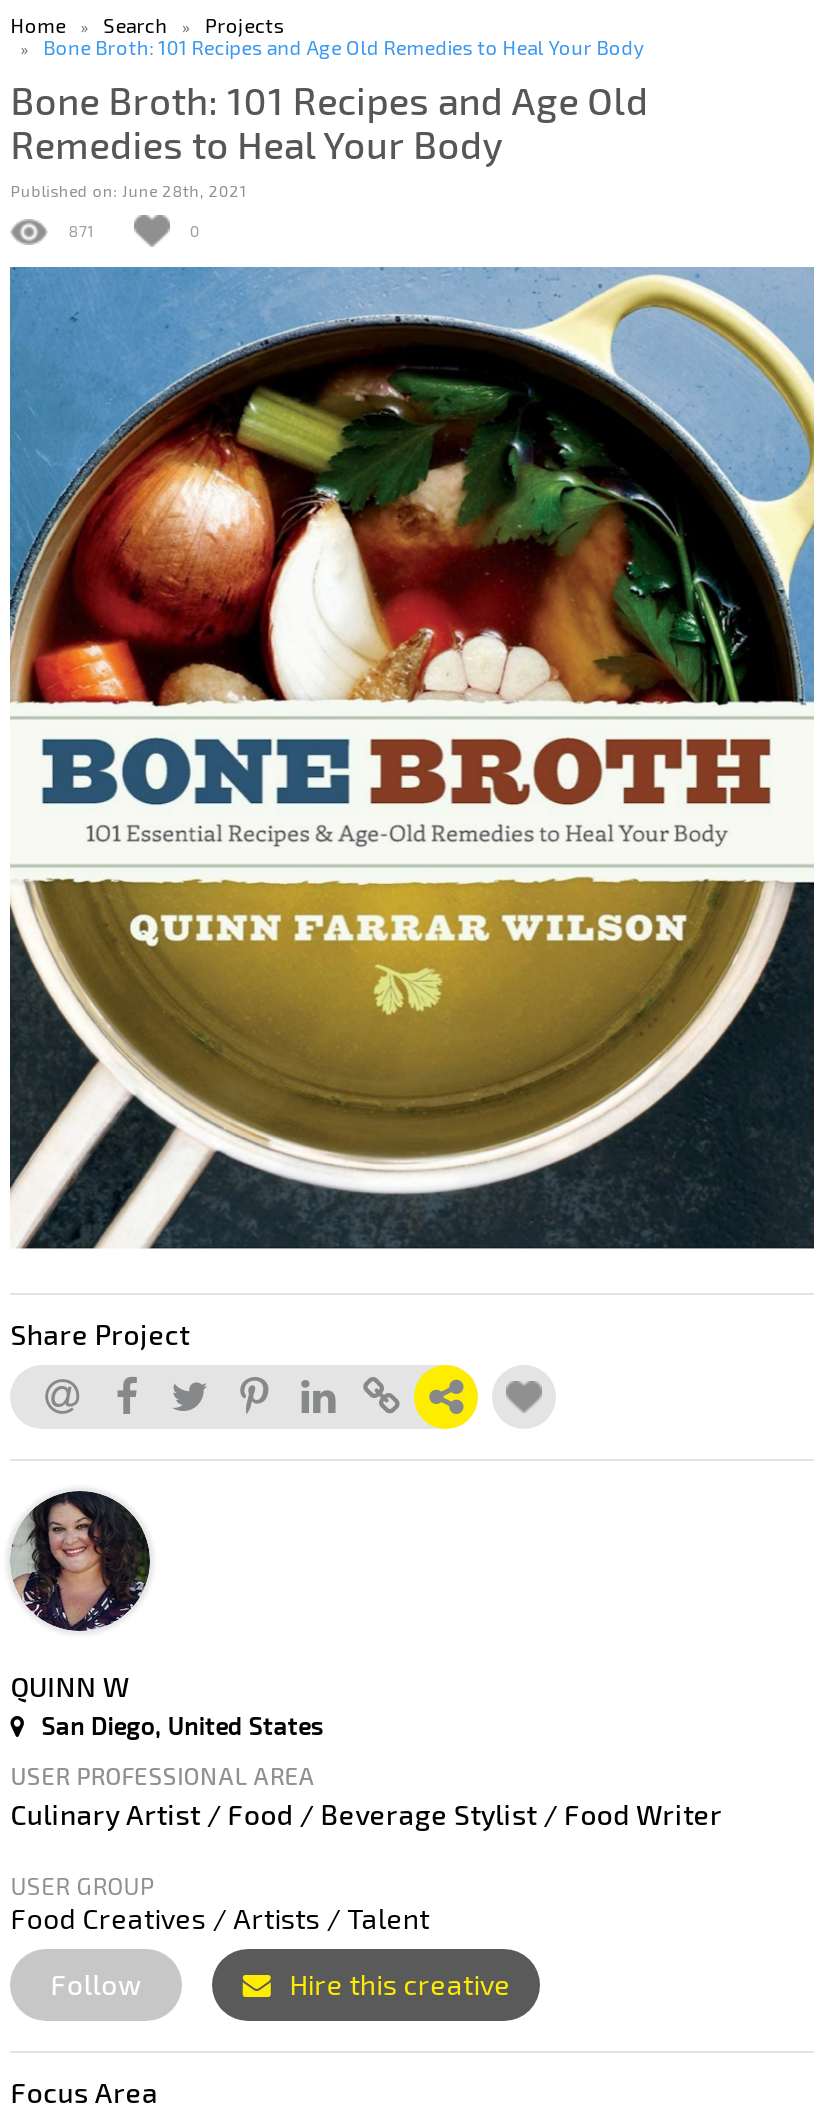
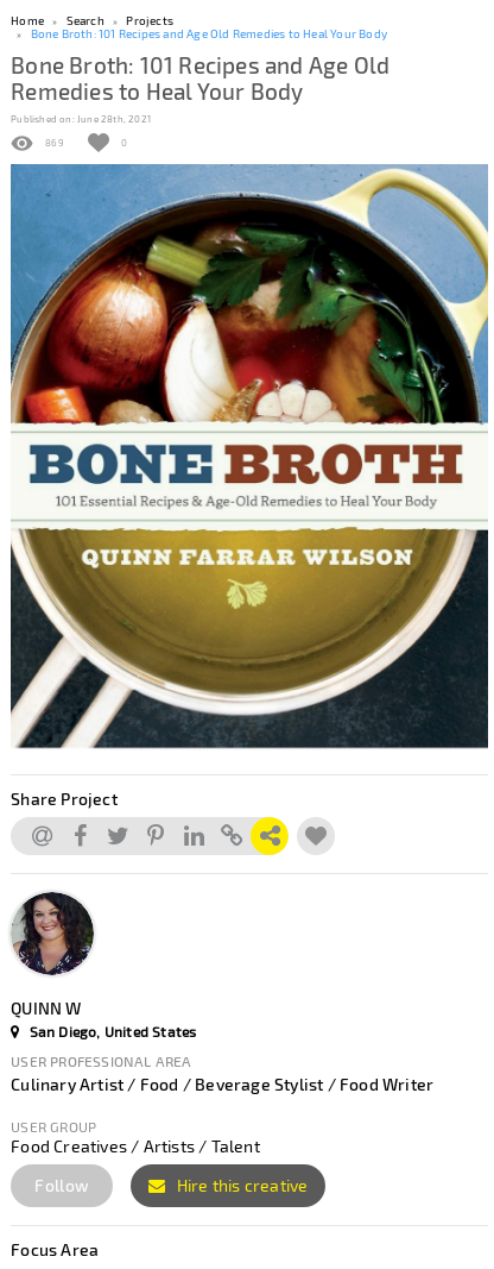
- 871
+ 869
